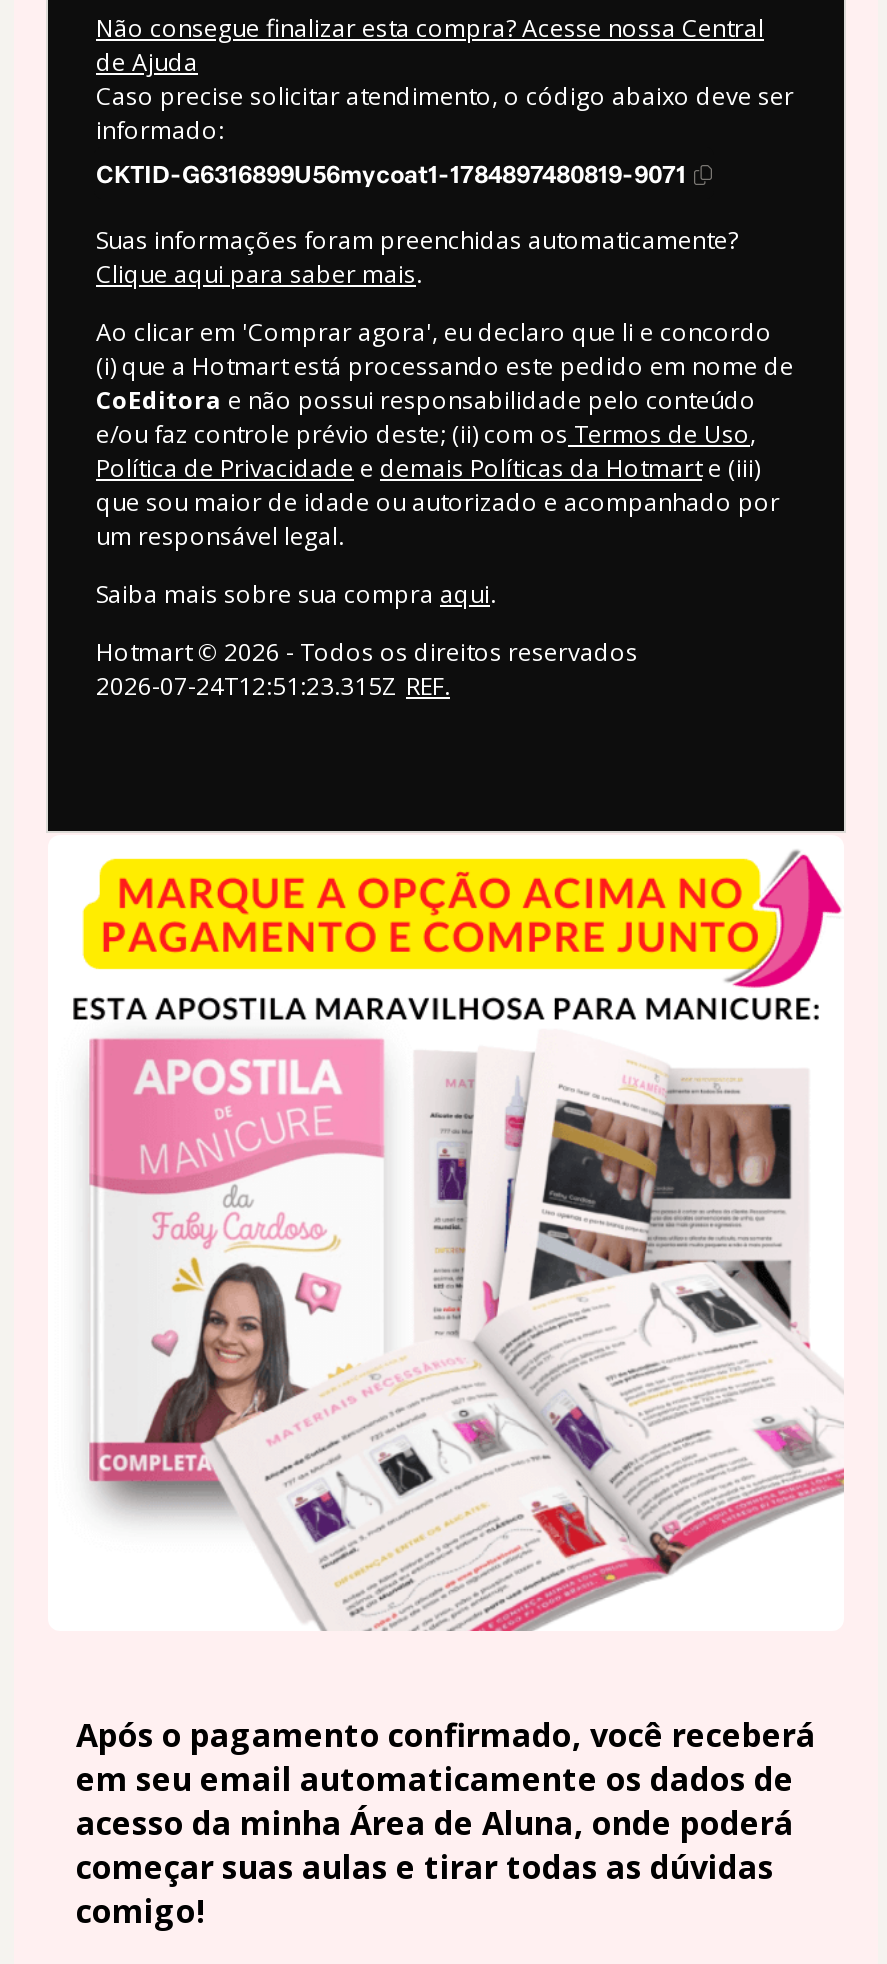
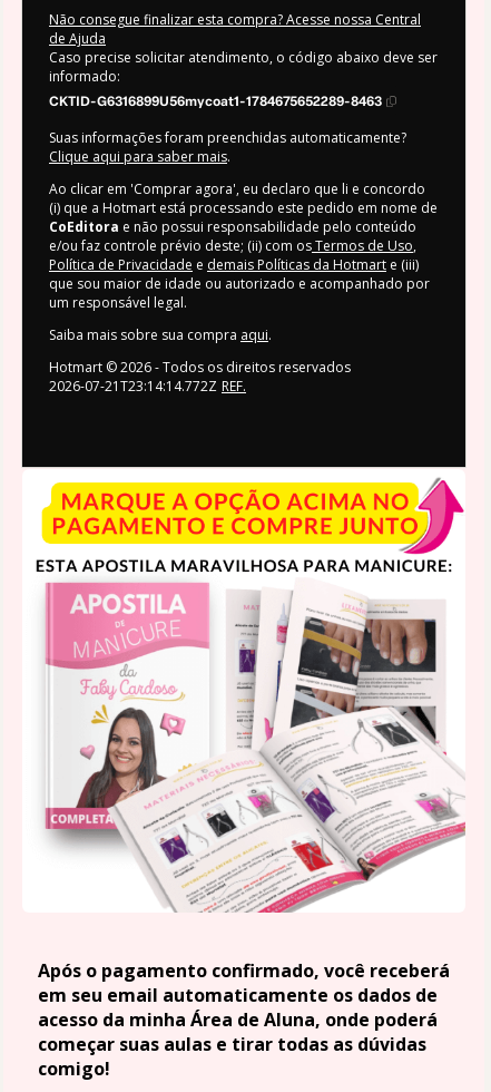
- CKTID-G6316899U56mycoat1-1784897480819-9071
+ CKTID-G6316899U56mycoat1-1784675652289-8463

- 2026-07-24T12:51:23.315Z REF.
+ 2026-07-21T23:14:14.772Z REF.
